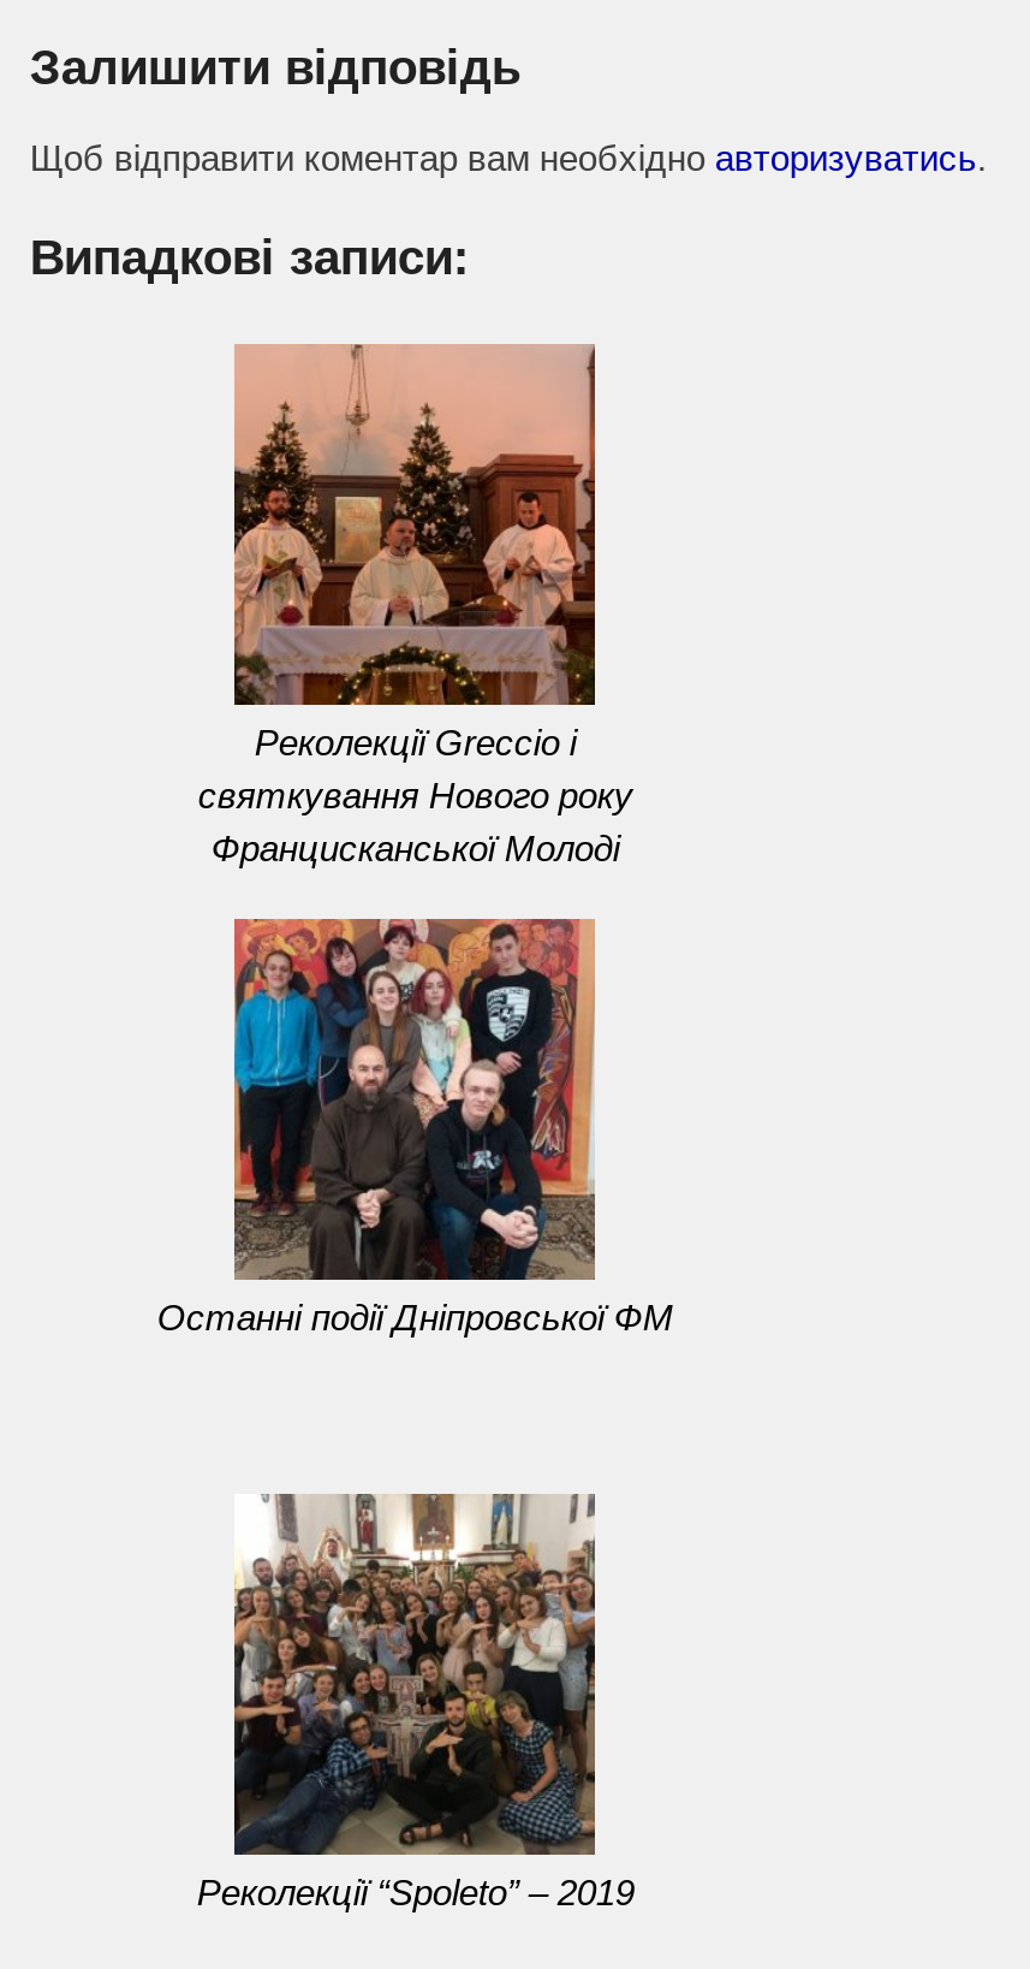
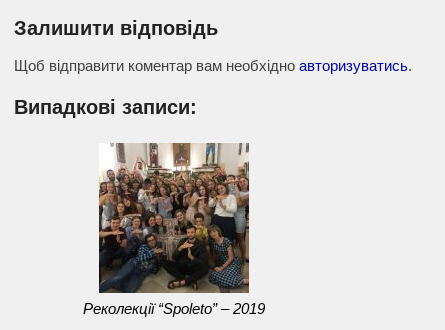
- [image]
- Реколекції Greccio і
- святкування Нового року
- Францисканської Молоді

- [image]
- Останні події Дніпровської ФМ
